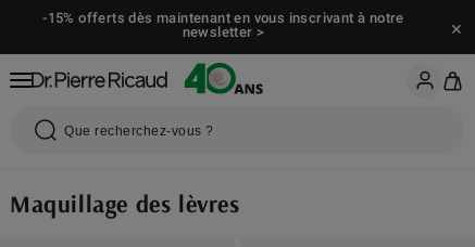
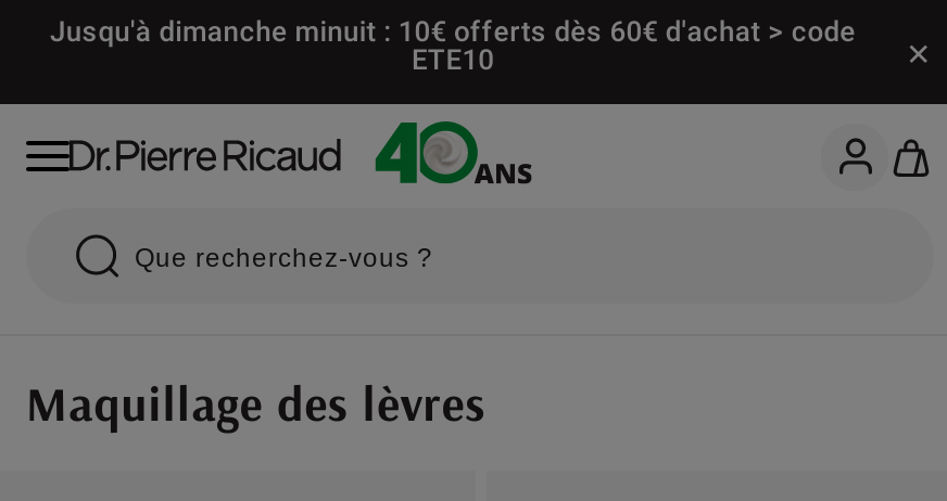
- -15% offerts dès maintenant en vous inscrivant à notre
- newsletter >
+ Jusqu'à dimanche minuit : 10€ offerts dès 60€ d'achat > code
+ ETE10
